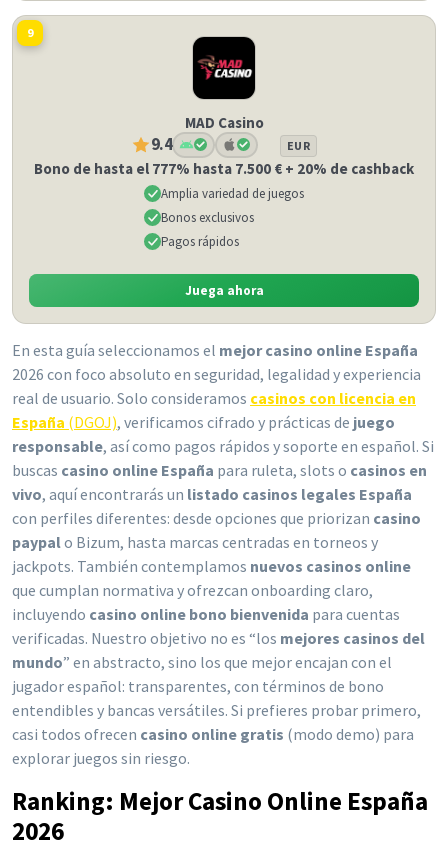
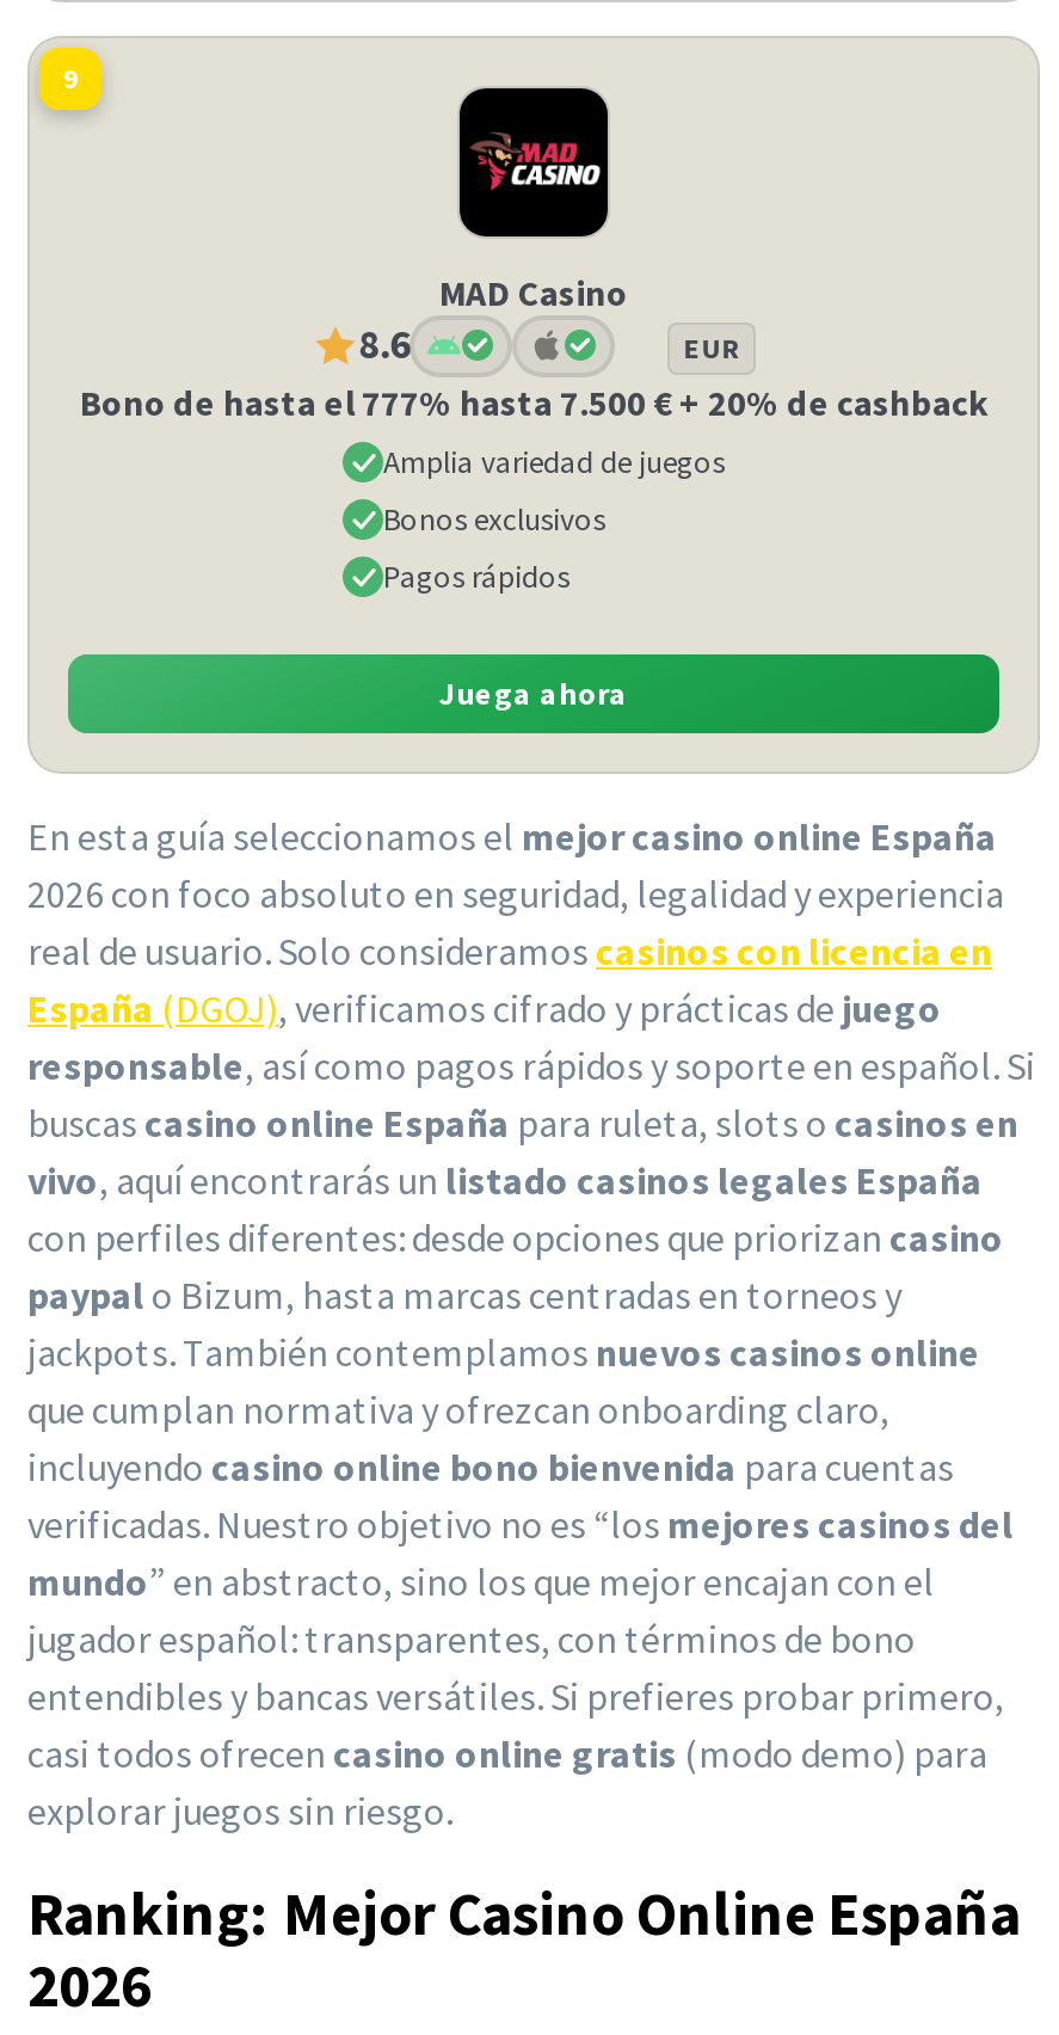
- 9.4
+ 8.6
